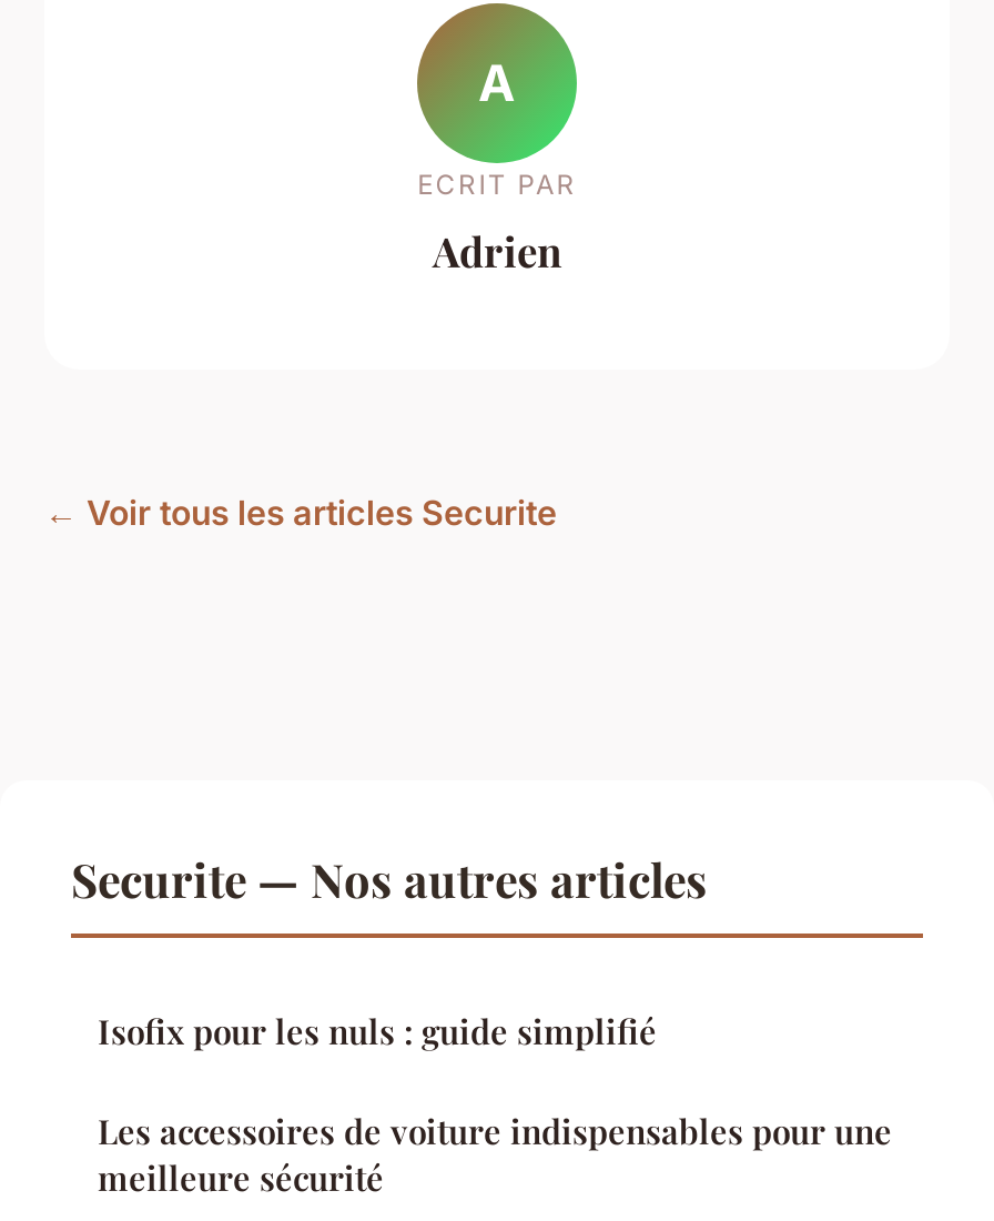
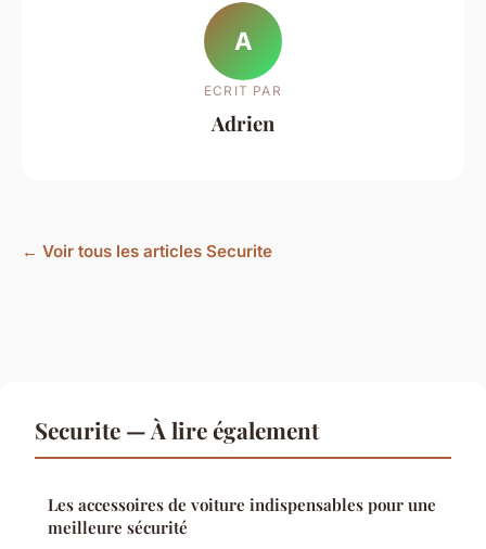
- Securite — Nos autres articles
- Isofix pour les nuls : guide simplifié
+ Securite — À lire également
